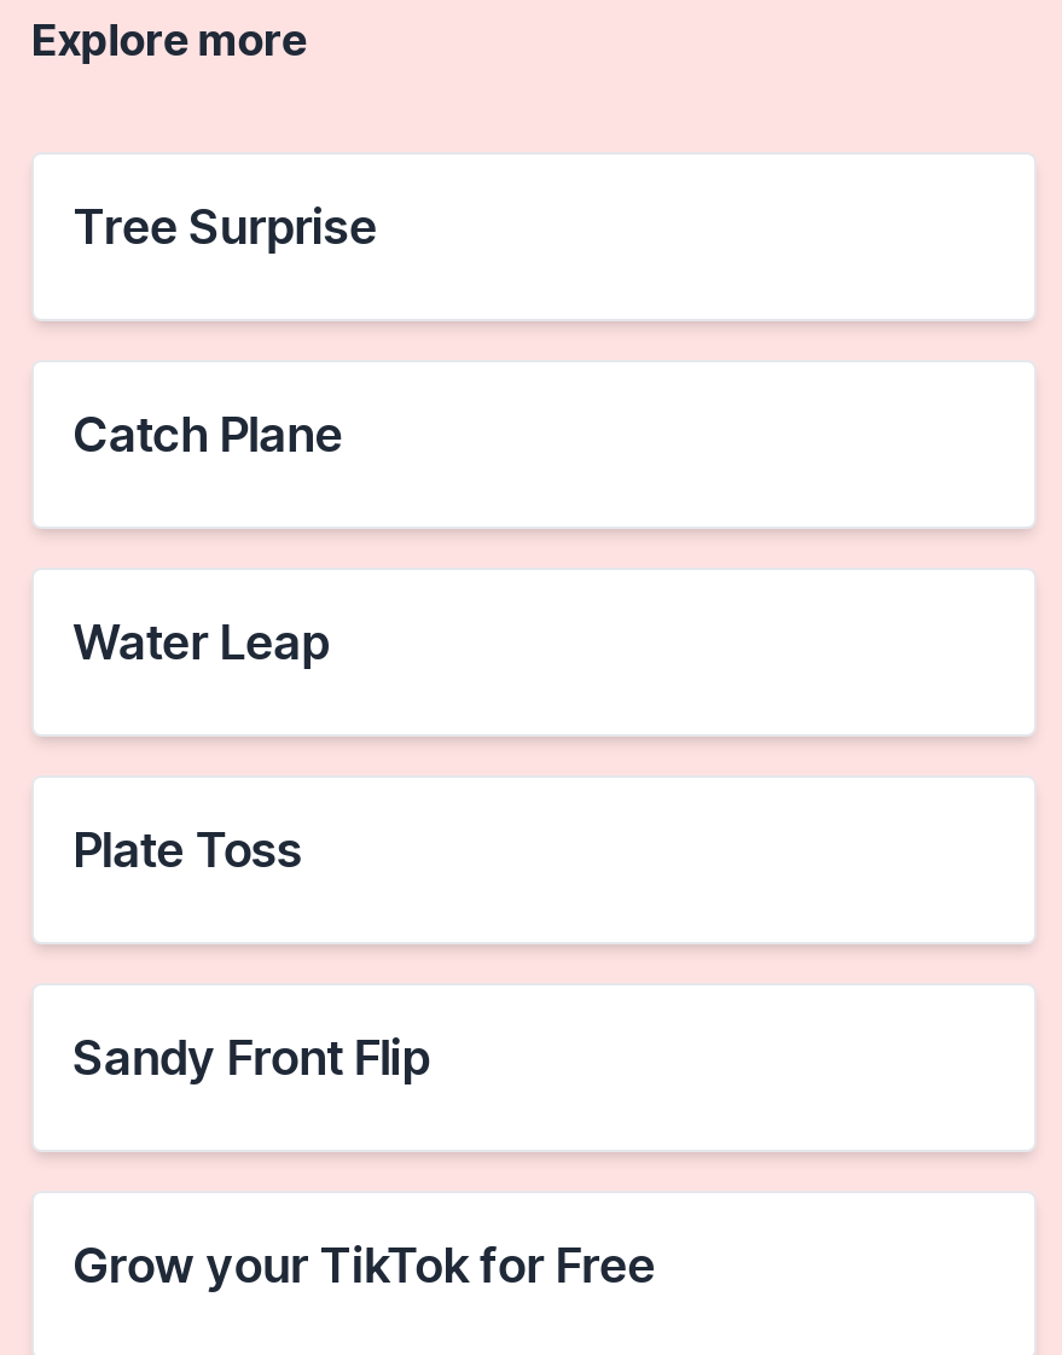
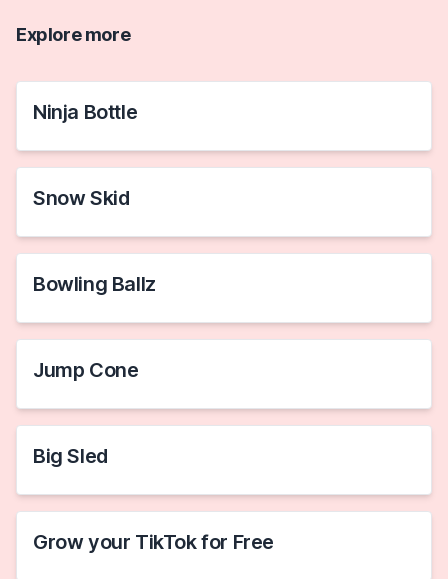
- Tree Surprise
+ Ninja Bottle

- Catch Plane
+ Snow Skid

- Water Leap
+ Bowling Ballz

- Plate Toss
+ Jump Cone

- Sandy Front Flip
+ Big Sled
